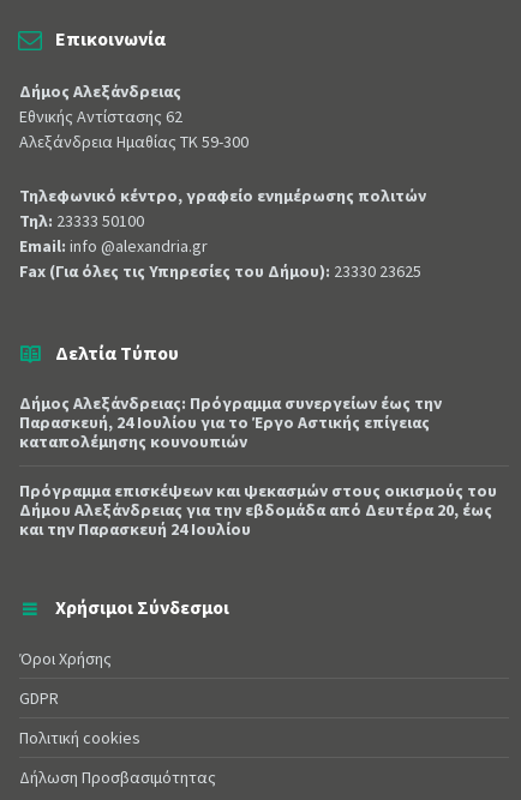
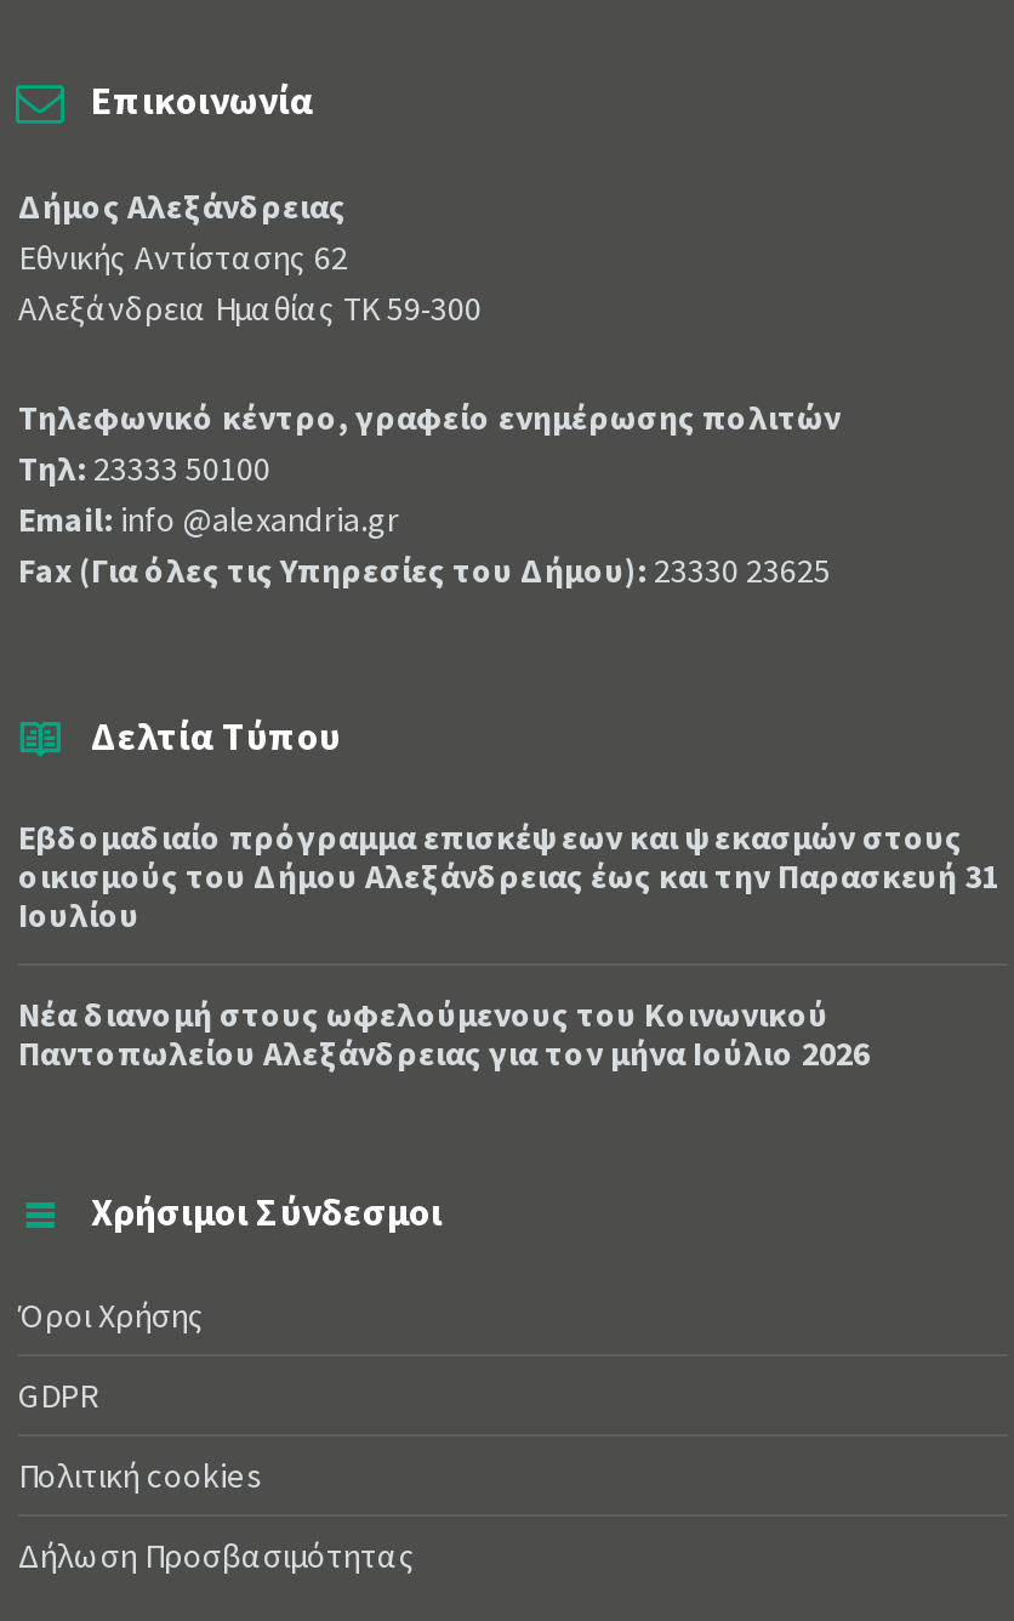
- Δήμος Αλεξάνδρειας: Πρόγραμμα συνεργείων έως την
- Παρασκευή, 24 Ιουλίου για το Έργο Αστικής επίγειας
- καταπολέμησης κουνουπιών
+ Eβδομαδιαίo πρόγραμμα επισκέψεων και ψεκασμών στους
+ οικισμούς του Δήμου Αλεξάνδρειας έως και την Παρασκευή 31
+ Ιουλίου

- Πρόγραμμα επισκέψεων και ψεκασμών στους οικισμούς του
- Δήμου Αλεξάνδρειας για την εβδομάδα από Δευτέρα 20, έως
- και την Παρασκευή 24 Ιουλίου
+ Νέα διανομή στους ωφελούμενους του Κοινωνικού
+ Παντοπωλείου Αλεξάνδρειας για τον μήνα Ιούλιο 2026
